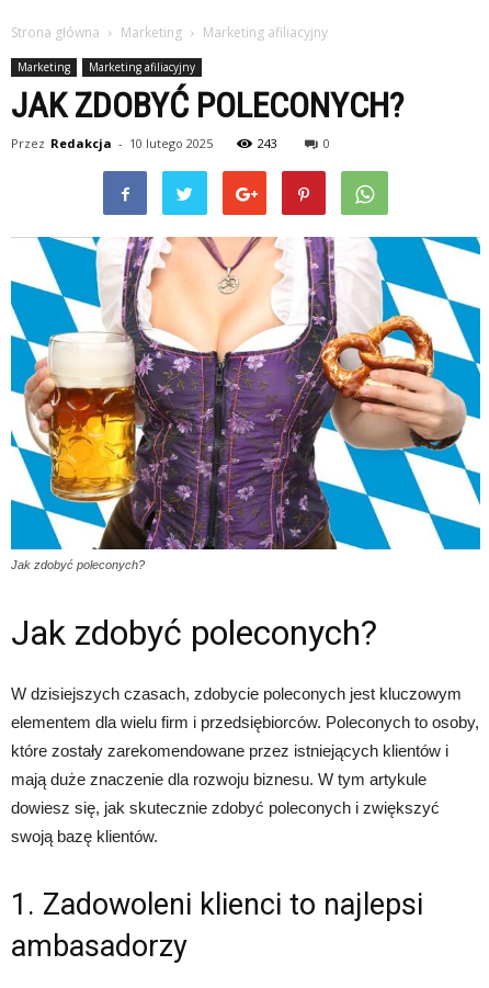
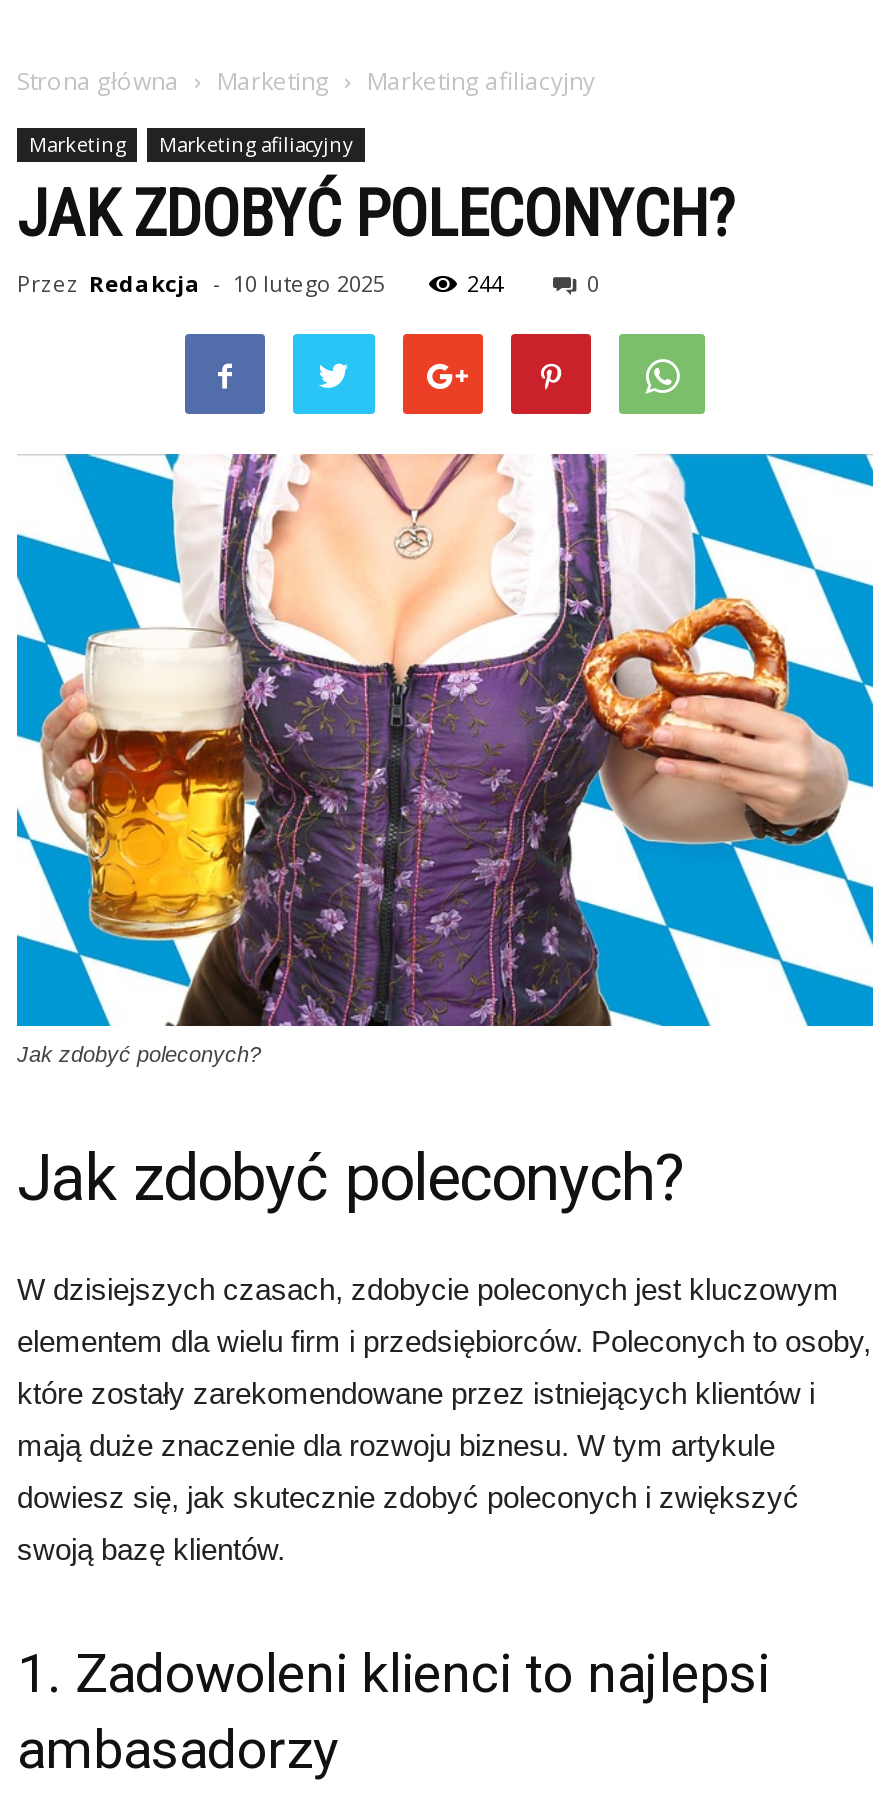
- 243
+ 244
